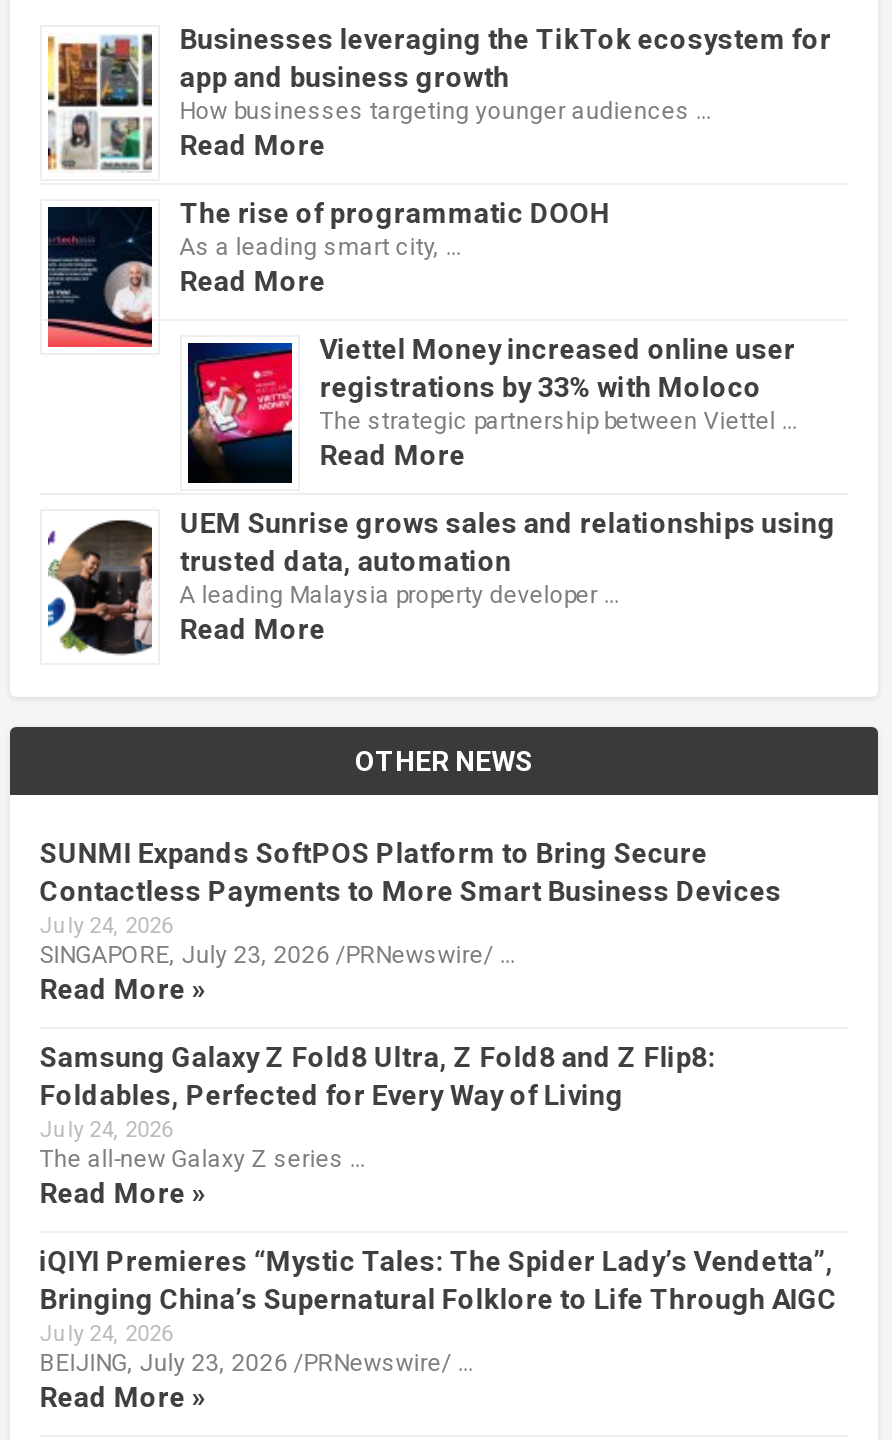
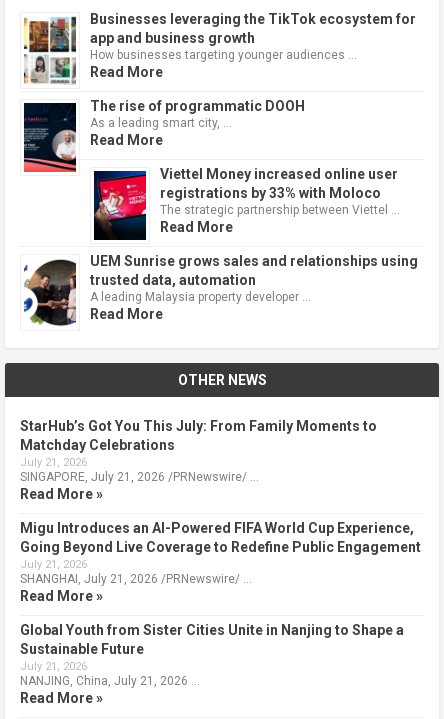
- SUNMI Expands SoftPOS Platform to Bring Secure
- Contactless Payments to More Smart Business Devices
- July 24, 2026
- SINGAPORE, July 23, 2026 /PRNewswire/ …
+ StarHub’s Got You This July: From Family Moments to
+ Matchday Celebrations
+ July 21, 2026
+ SINGAPORE, July 21, 2026 /PRNewswire/ …

- Samsung Galaxy Z Fold8 Ultra, Z Fold8 and Z Flip8:
- Foldables, Perfected for Every Way of Living
- July 24, 2026
- The all-new Galaxy Z series …
+ Migu Introduces an AI-Powered FIFA World Cup Experience,
+ Going Beyond Live Coverage to Redefine Public Engagement
+ July 21, 2026
+ SHANGHAI, July 21, 2026 /PRNewswire/ …

- iQIYI Premieres “Mystic Tales: The Spider Lady’s Vendetta”,
- Bringing China’s Supernatural Folklore to Life Through AIGC
- July 24, 2026
- BEIJING, July 23, 2026 /PRNewswire/ …
+ Global Youth from Sister Cities Unite in Nanjing to Shape a
+ Sustainable Future
+ July 21, 2026
+ NANJING, China, July 21, 2026 …
